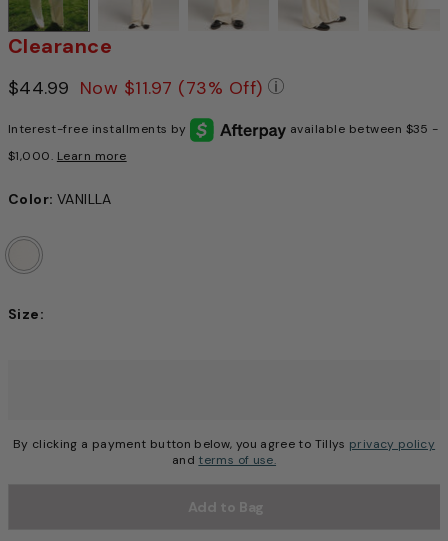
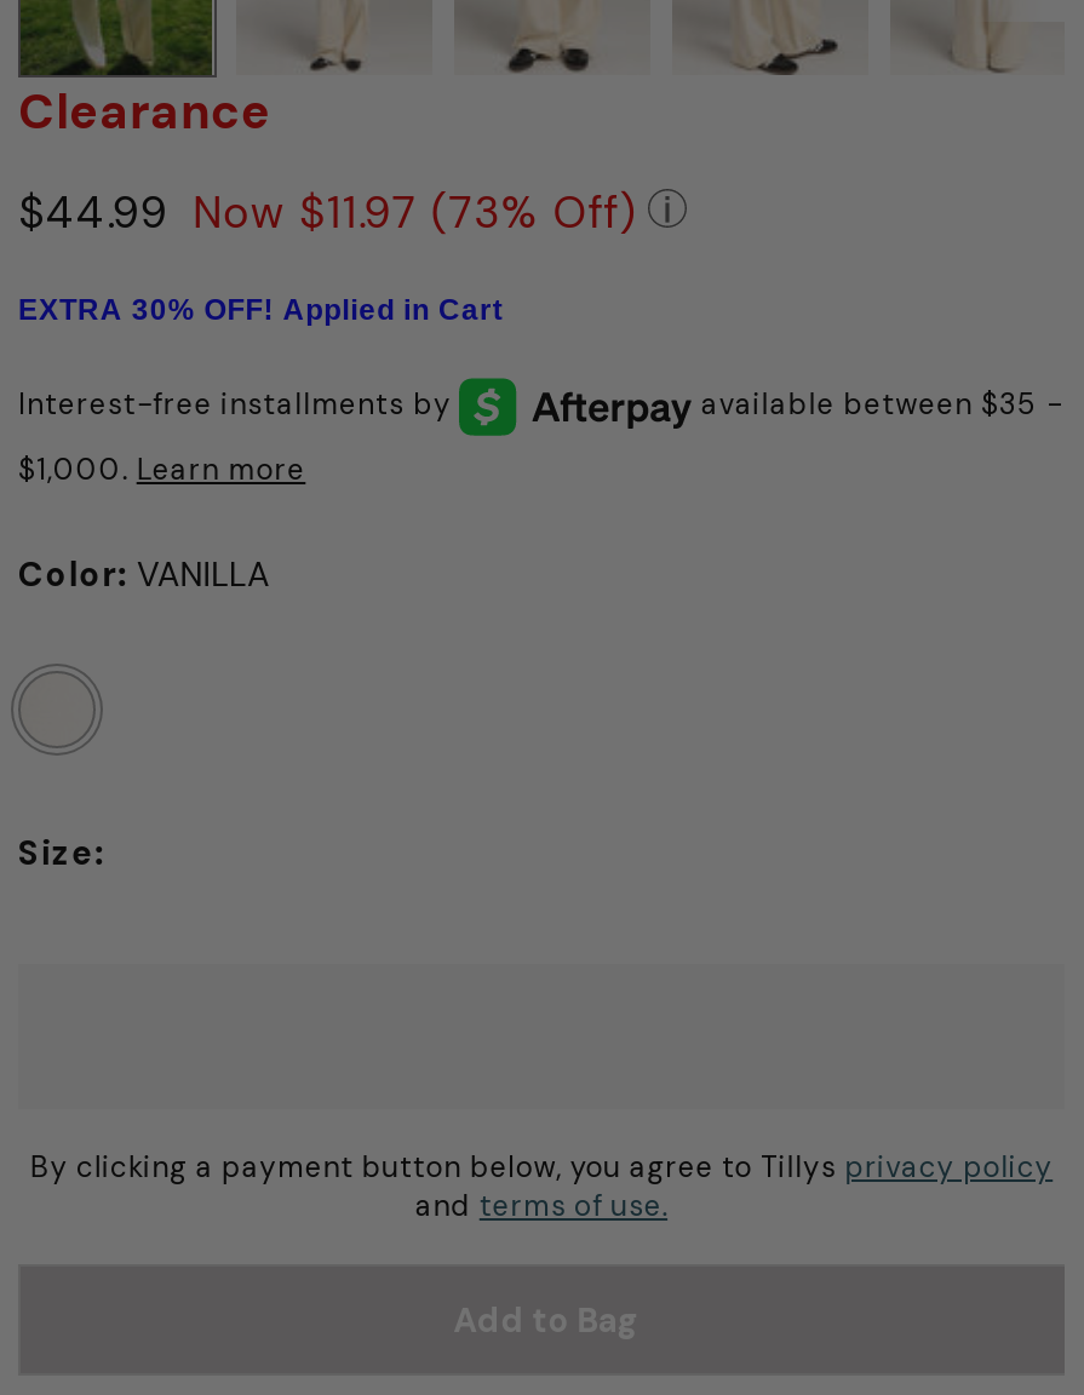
+ EXTRA 30% OFF! Applied in Cart
